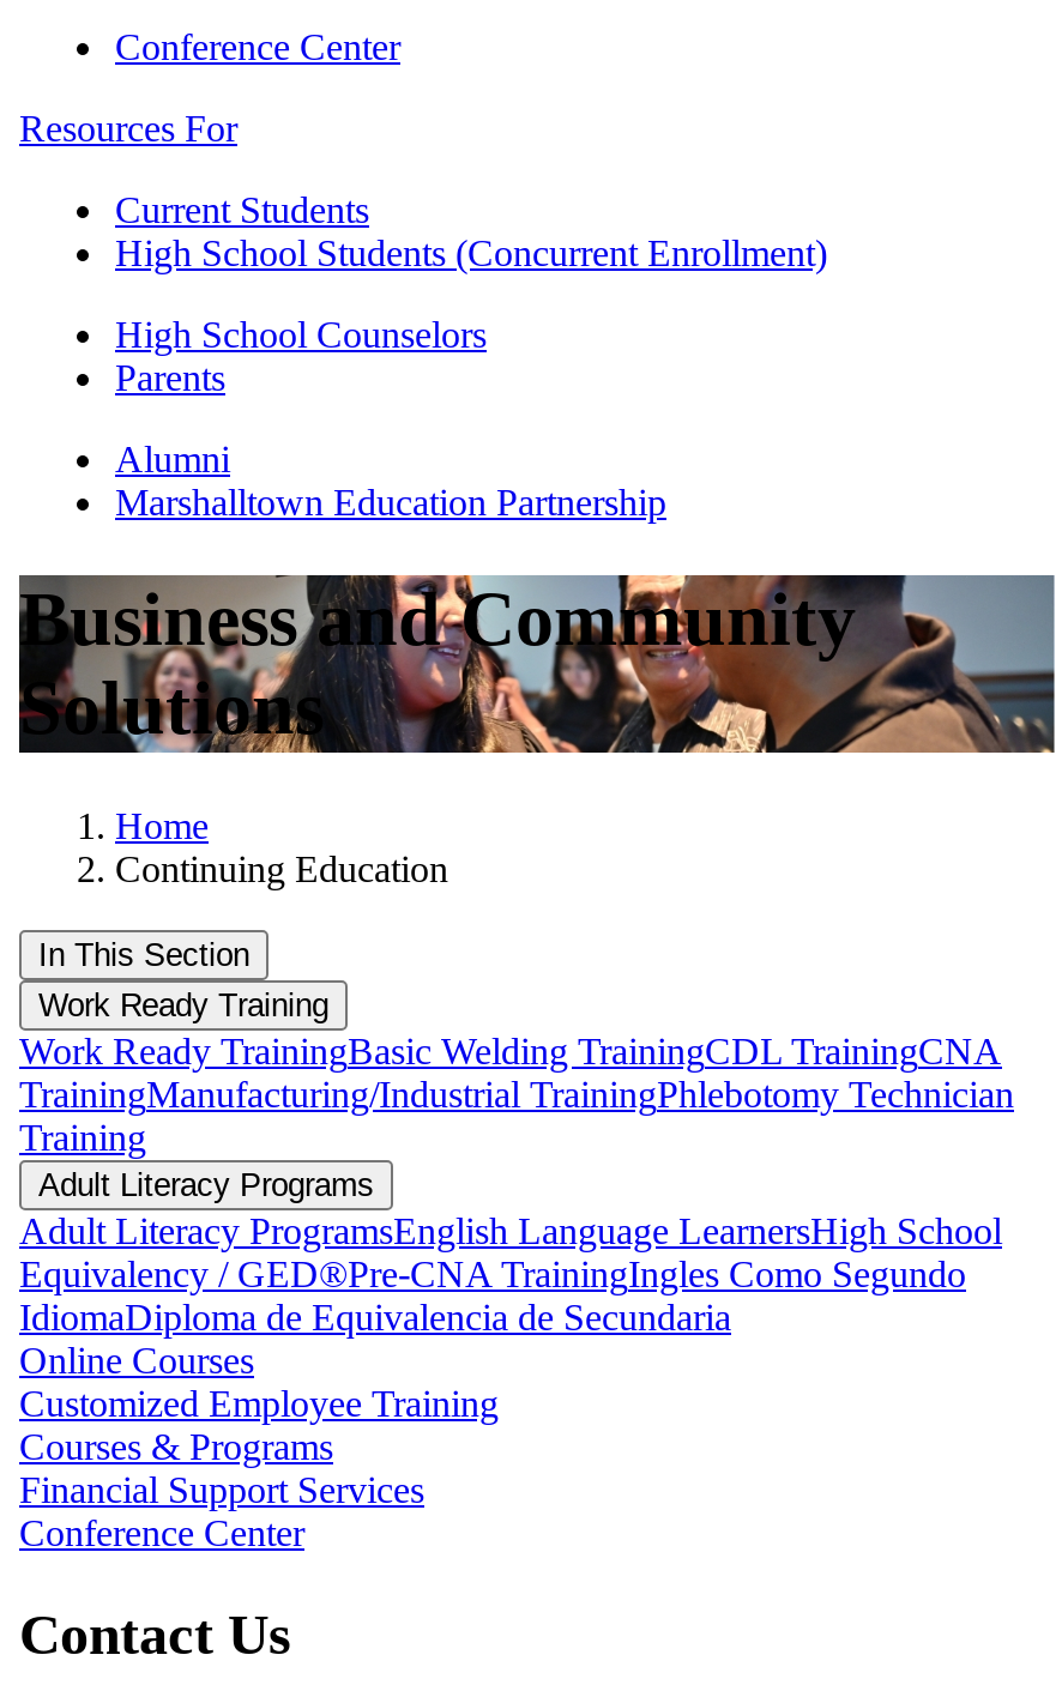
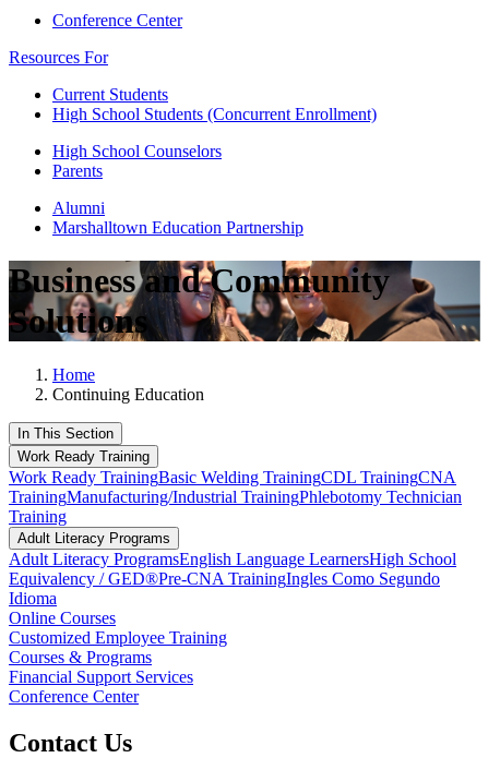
- IdiomaDiploma de Equivalencia de Secundaria
+ Idioma
